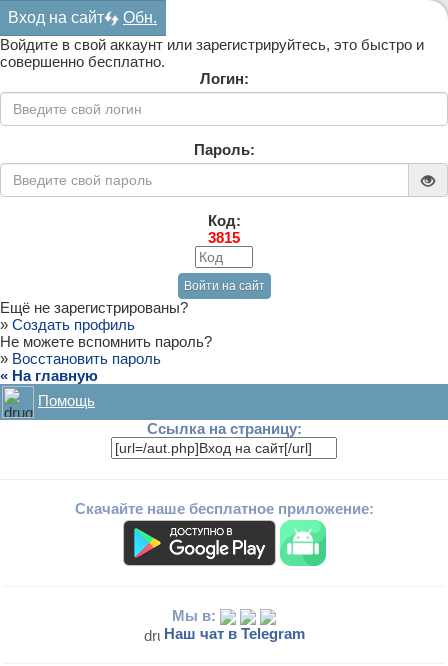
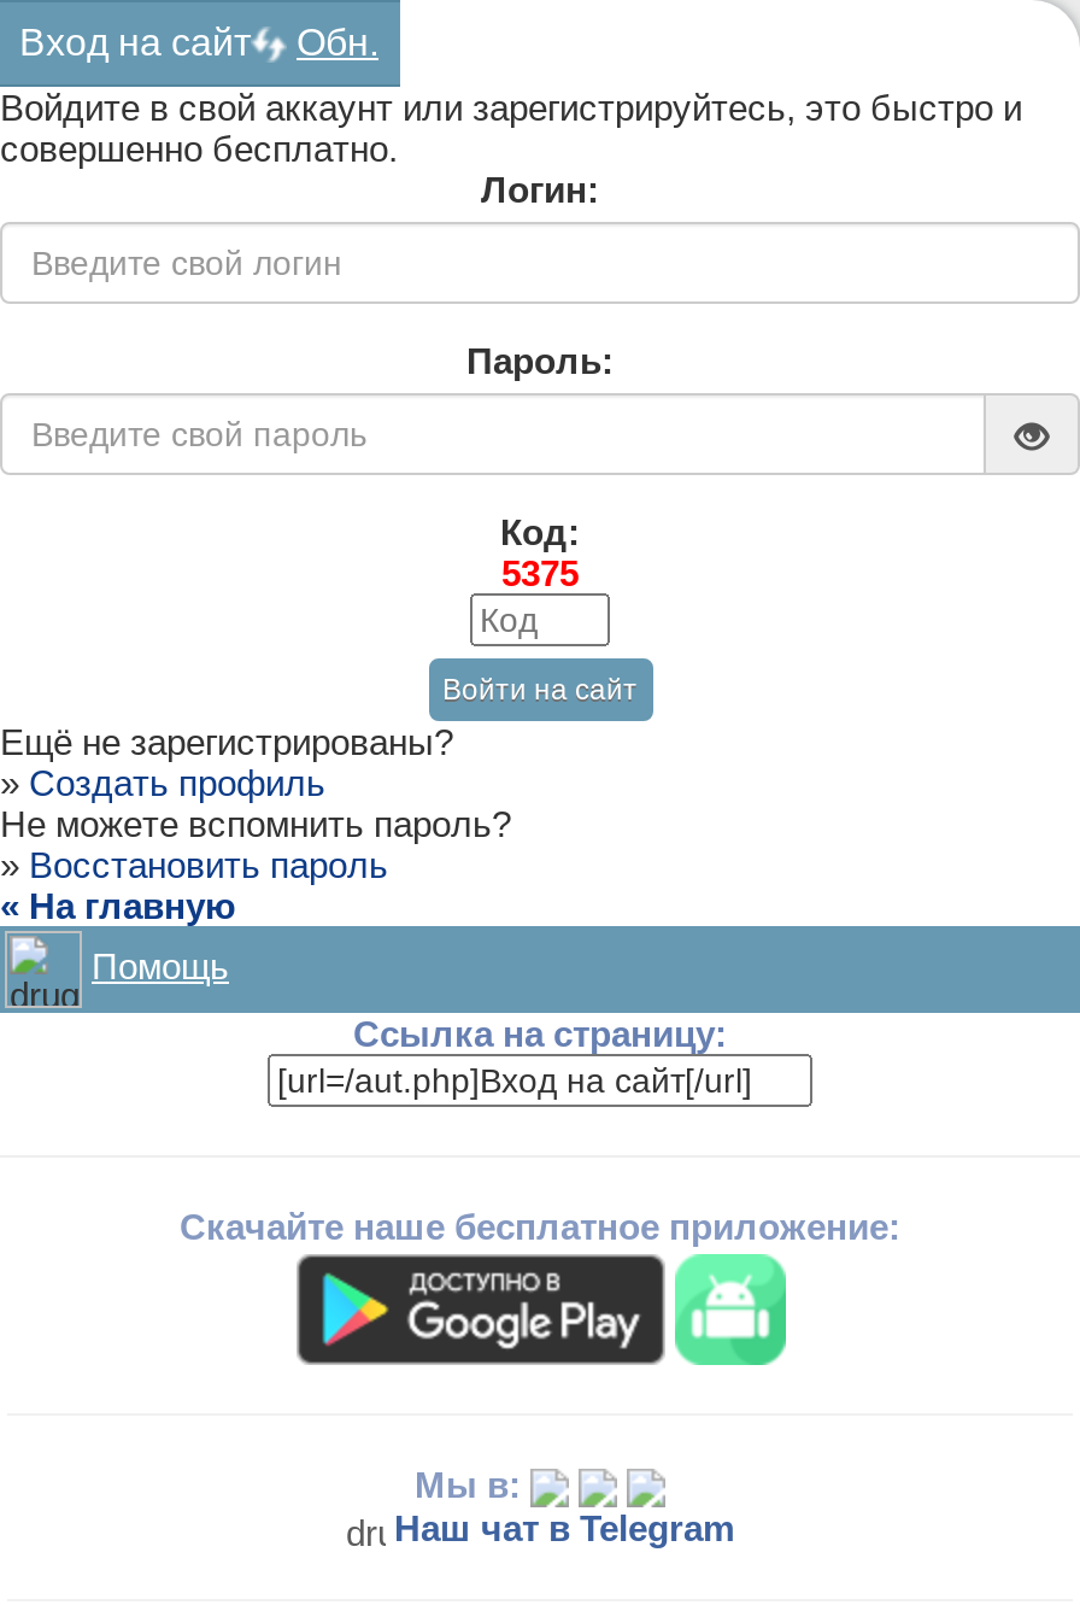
- 3815
+ 5375
